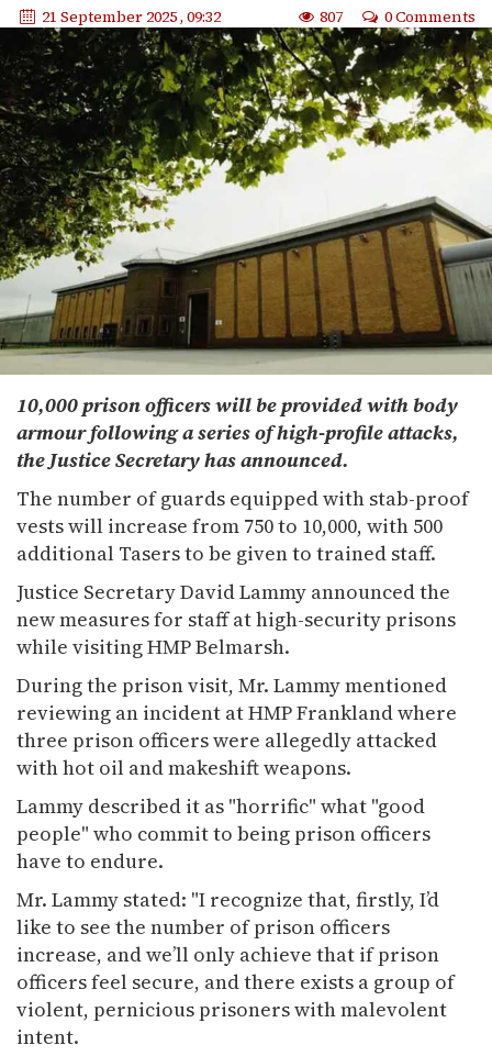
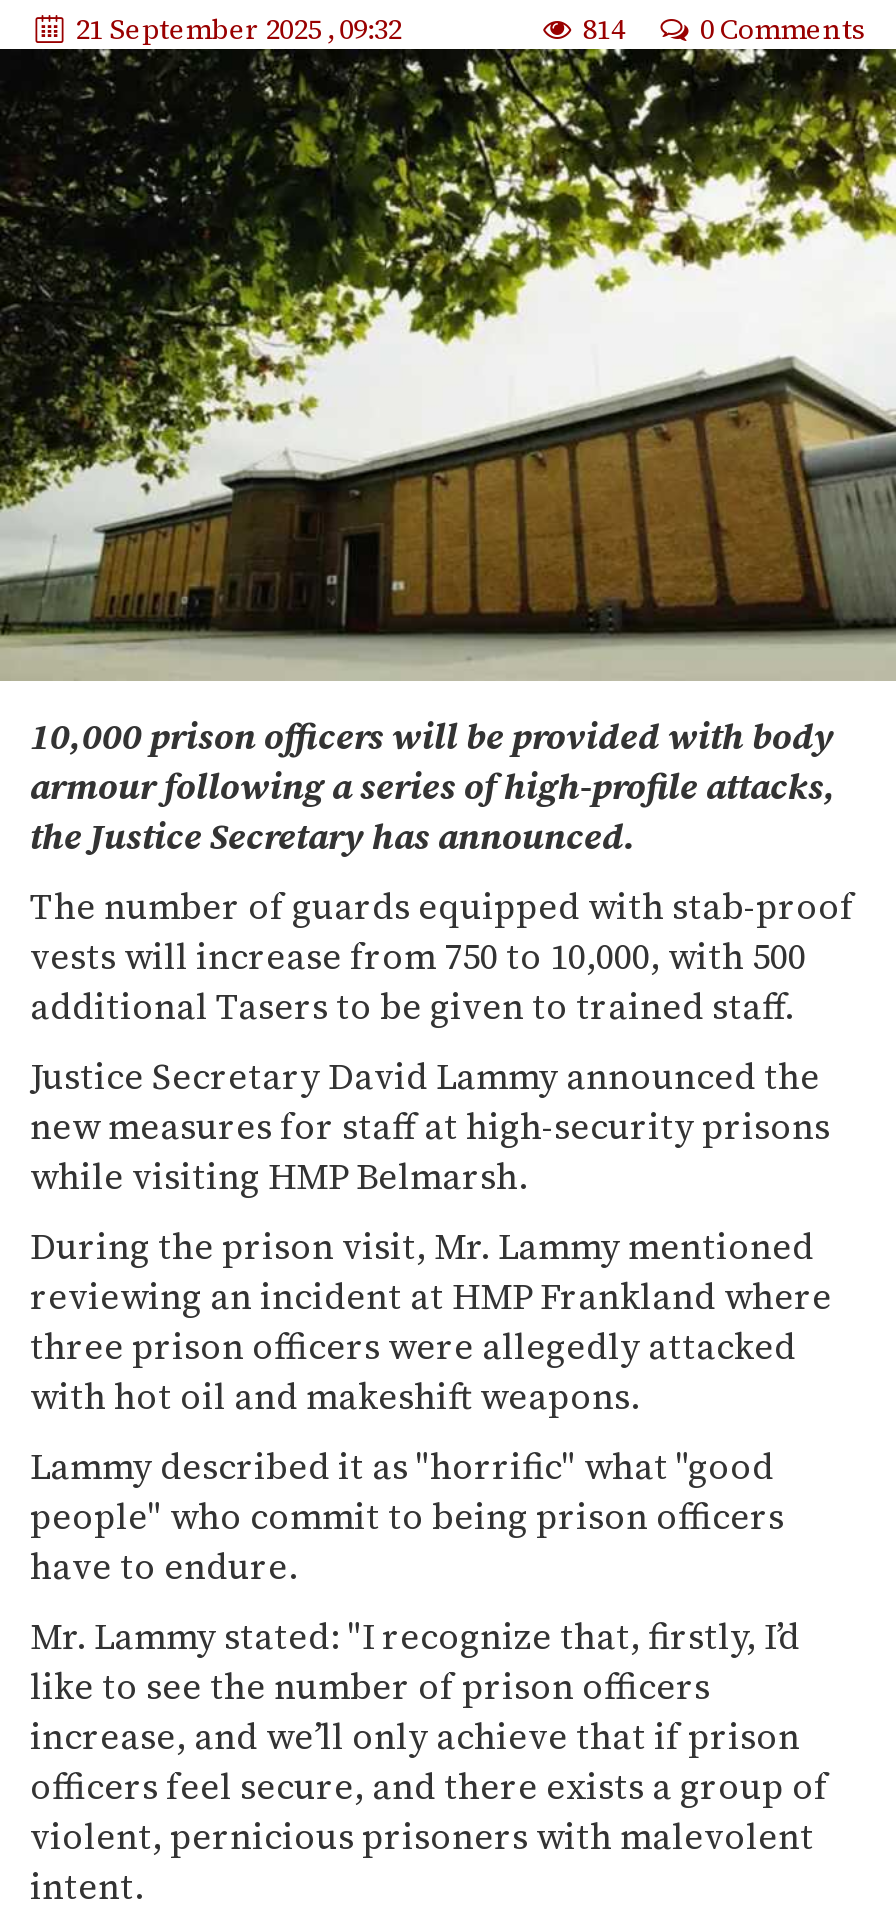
- 807 0 Comments
+ 814 0 Comments
